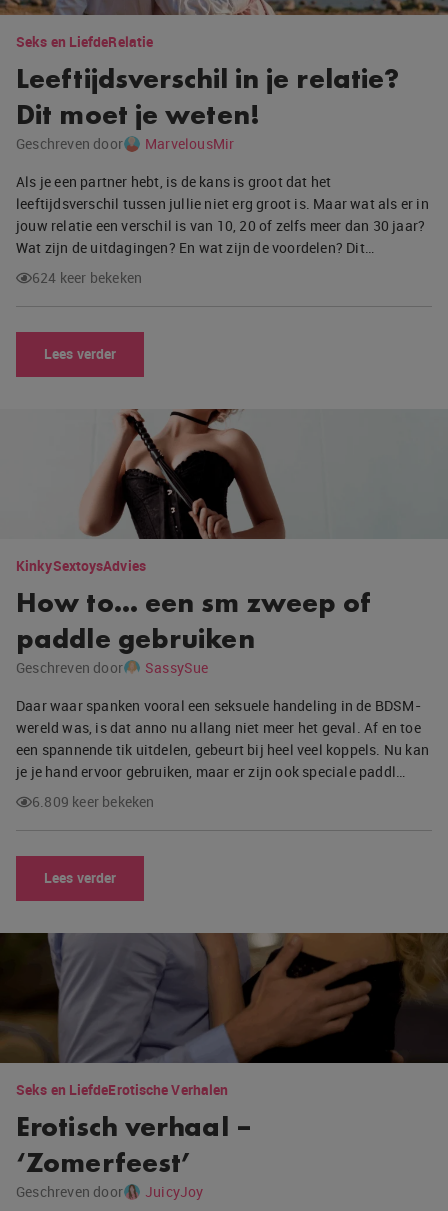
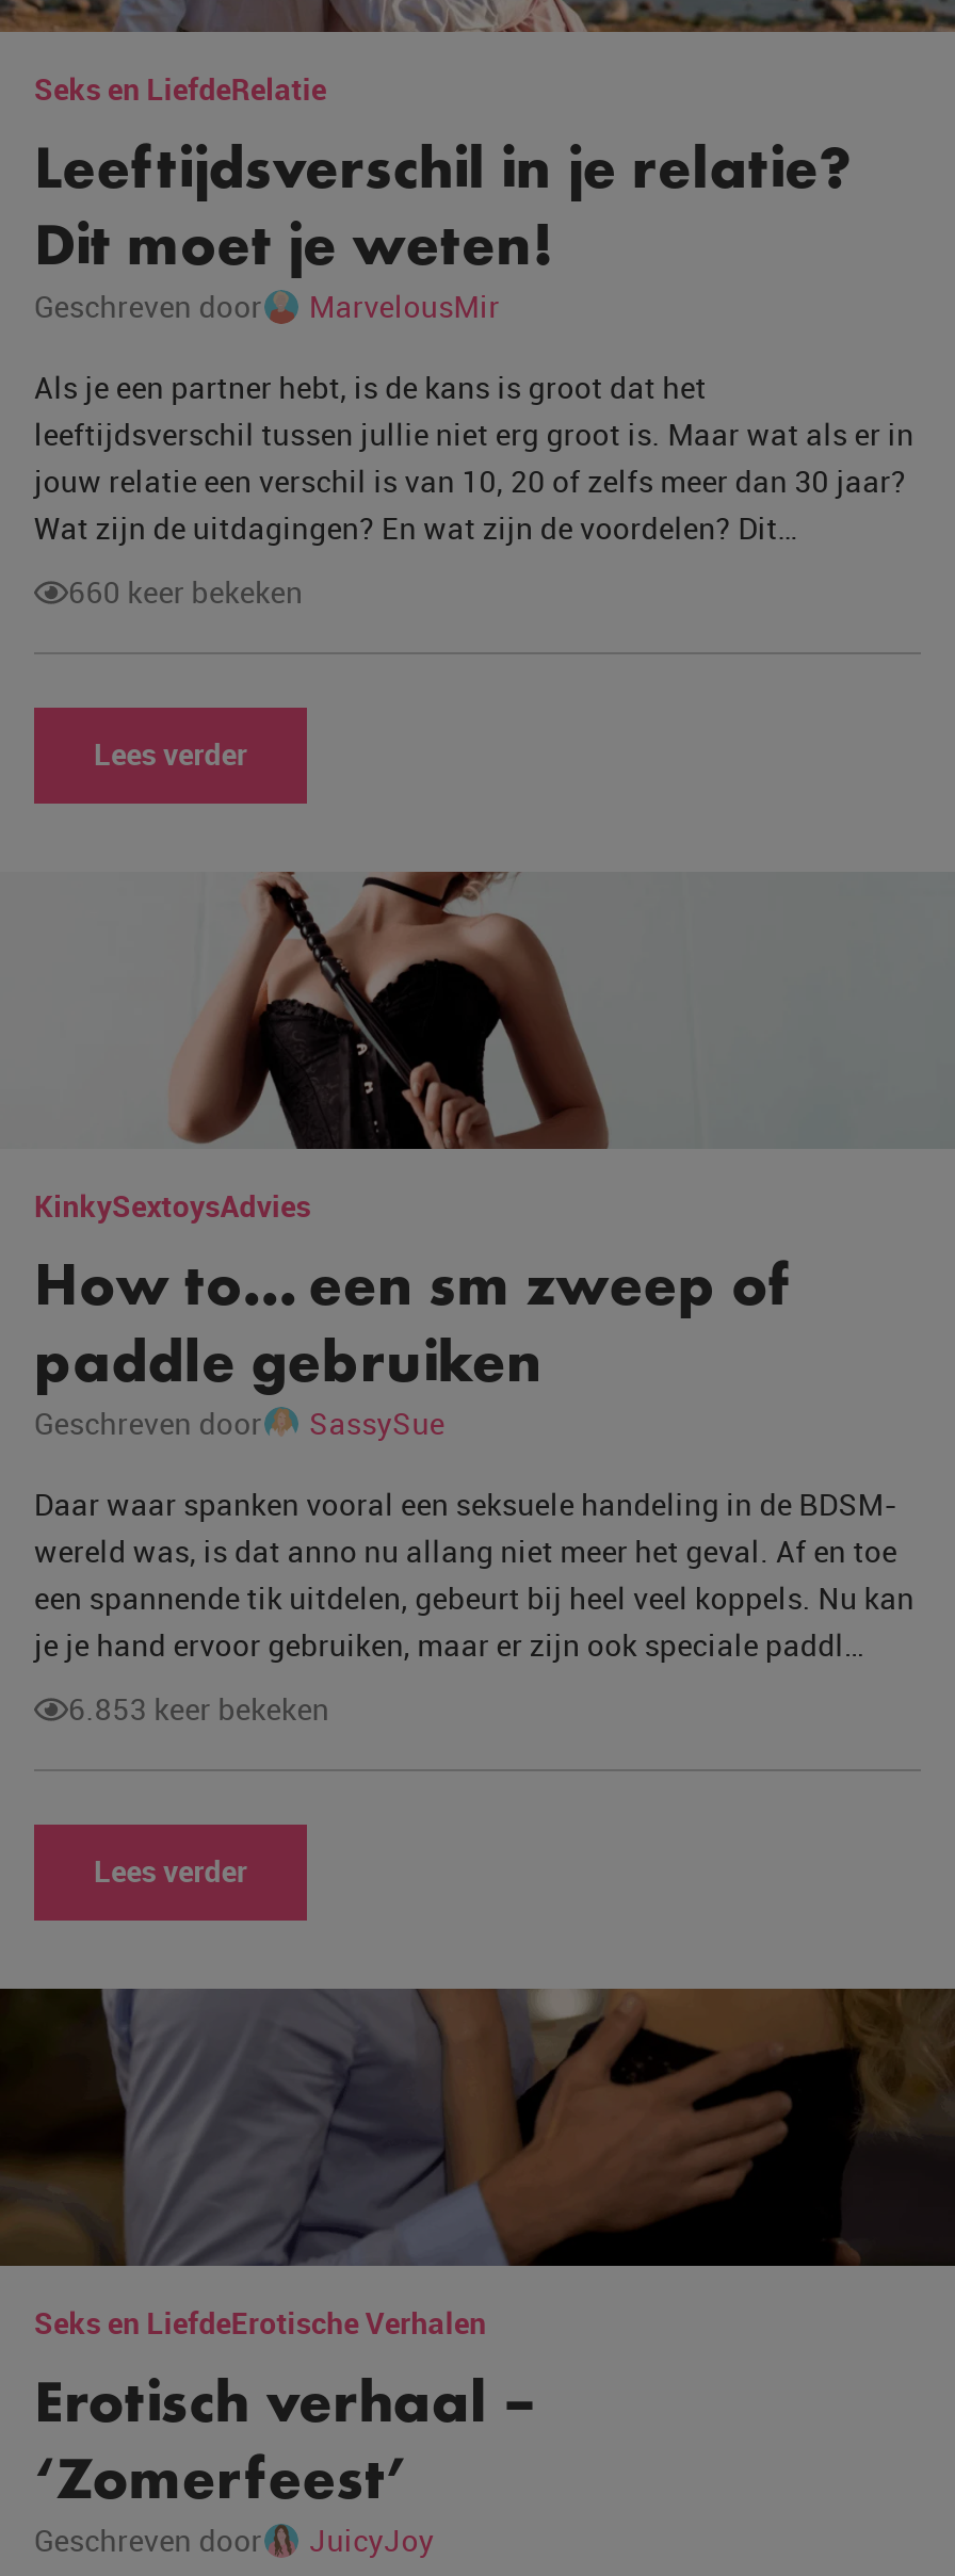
- 624 keer bekeken
+ 660 keer bekeken

- 6.809 keer bekeken
+ 6.853 keer bekeken
